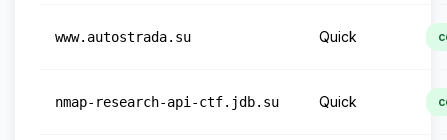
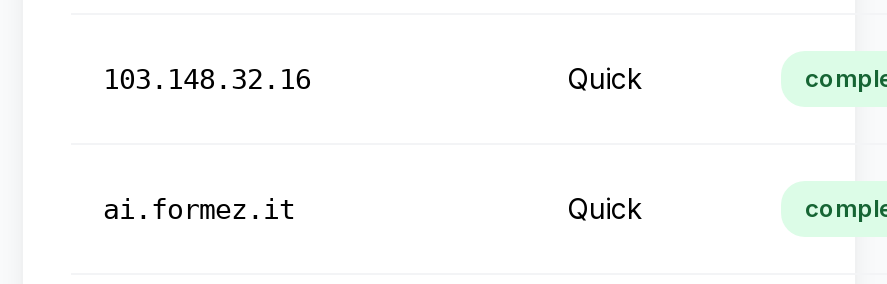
- www.autostrada.su
+ 103.148.32.16

- nmap-research-api-ctf.jdb.su
+ ai.formez.it
